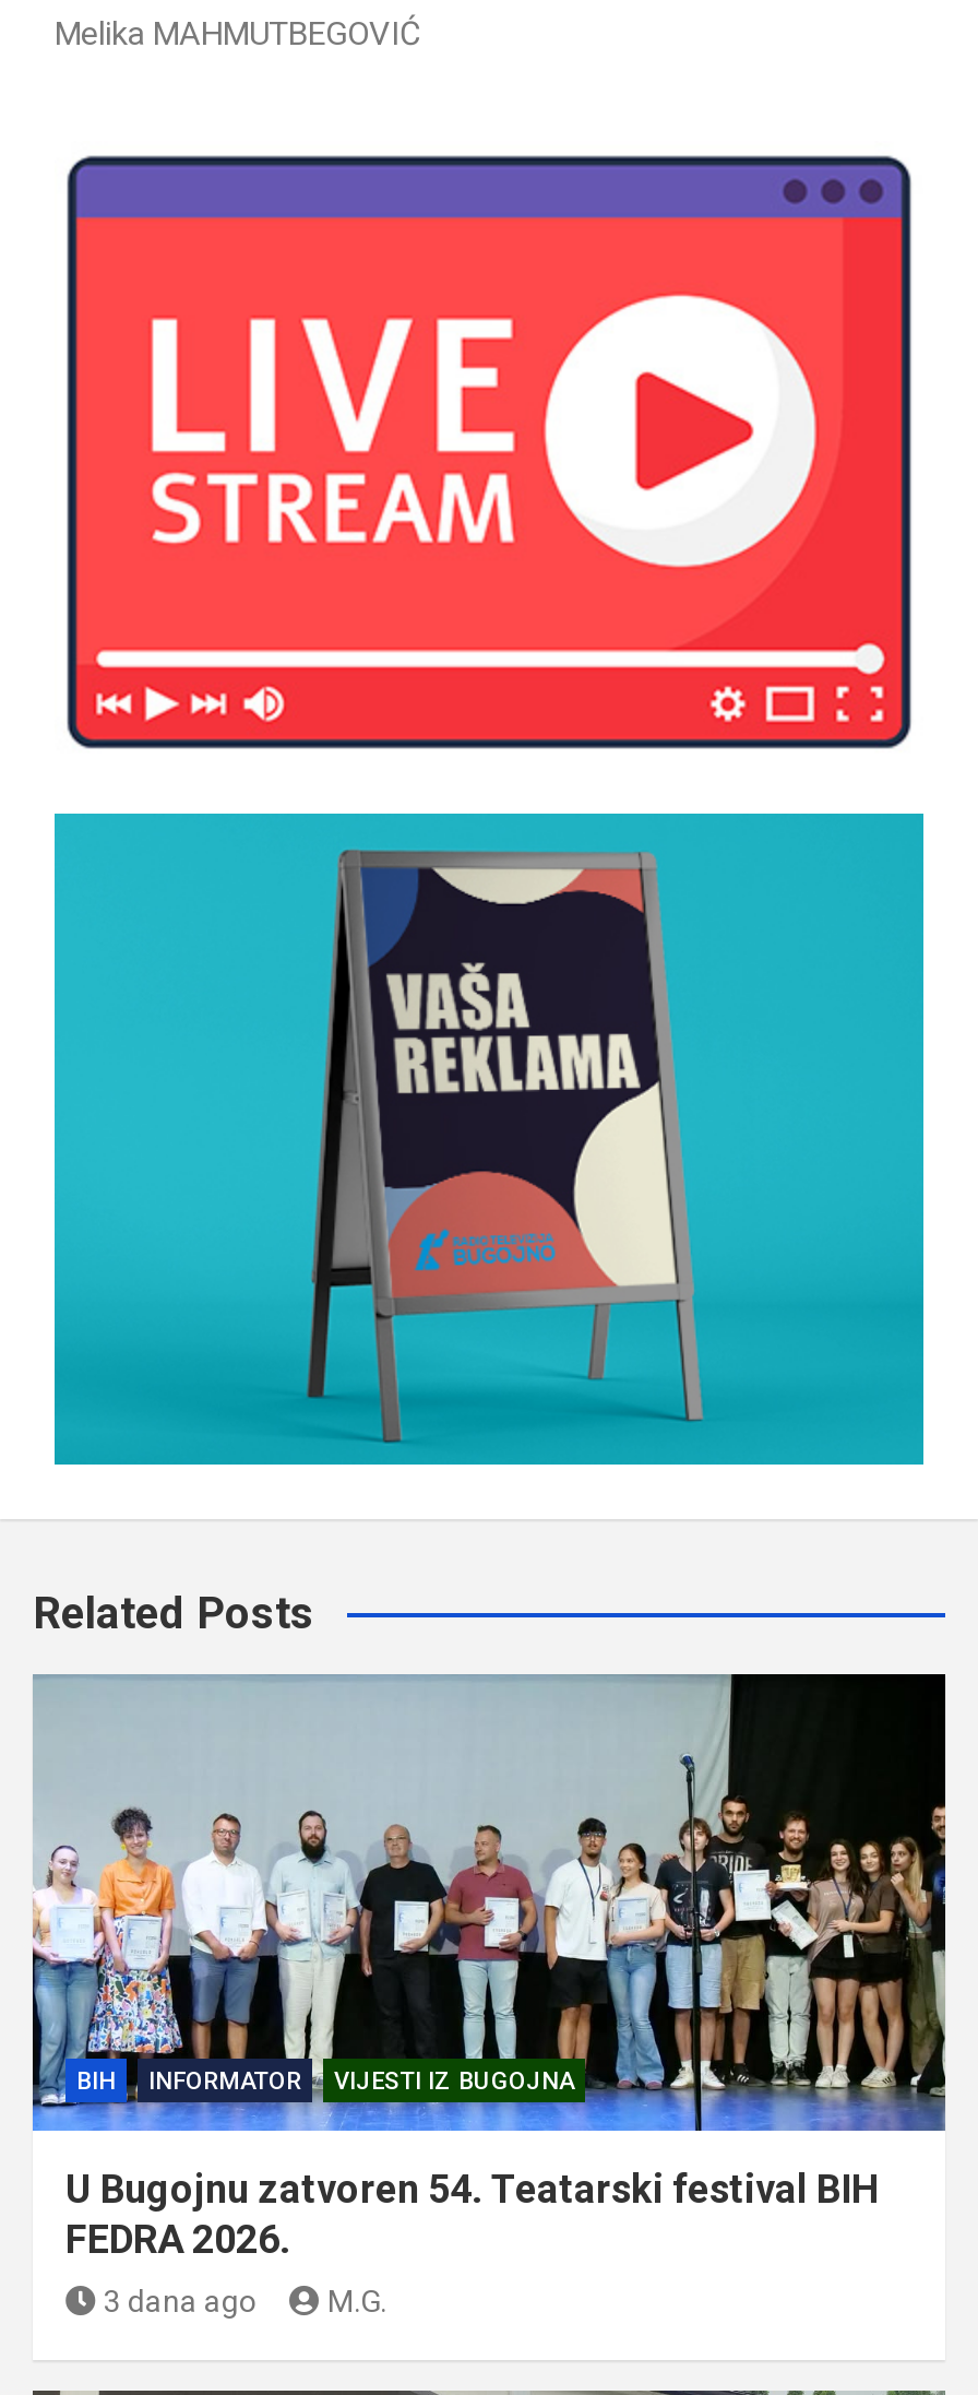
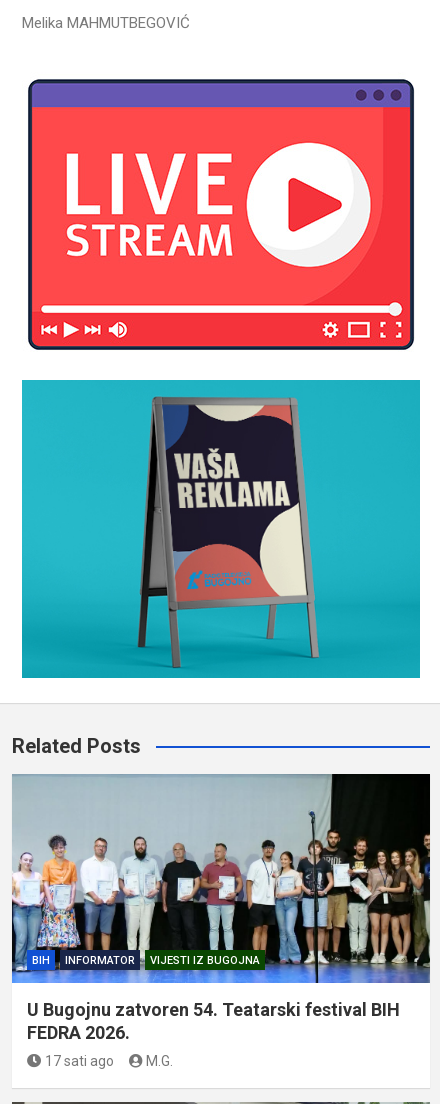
- 3 dana ago
+ 17 sati ago
